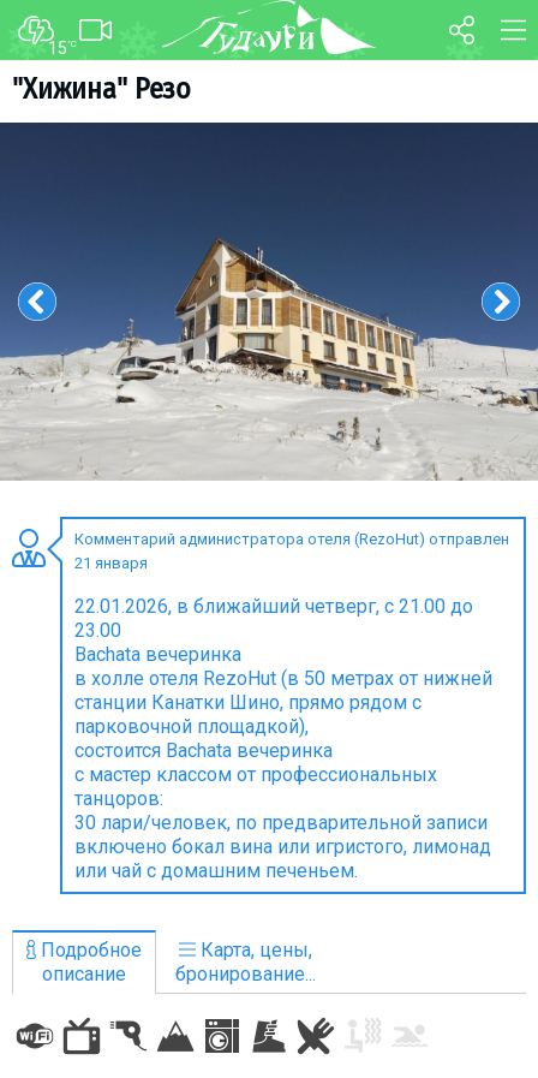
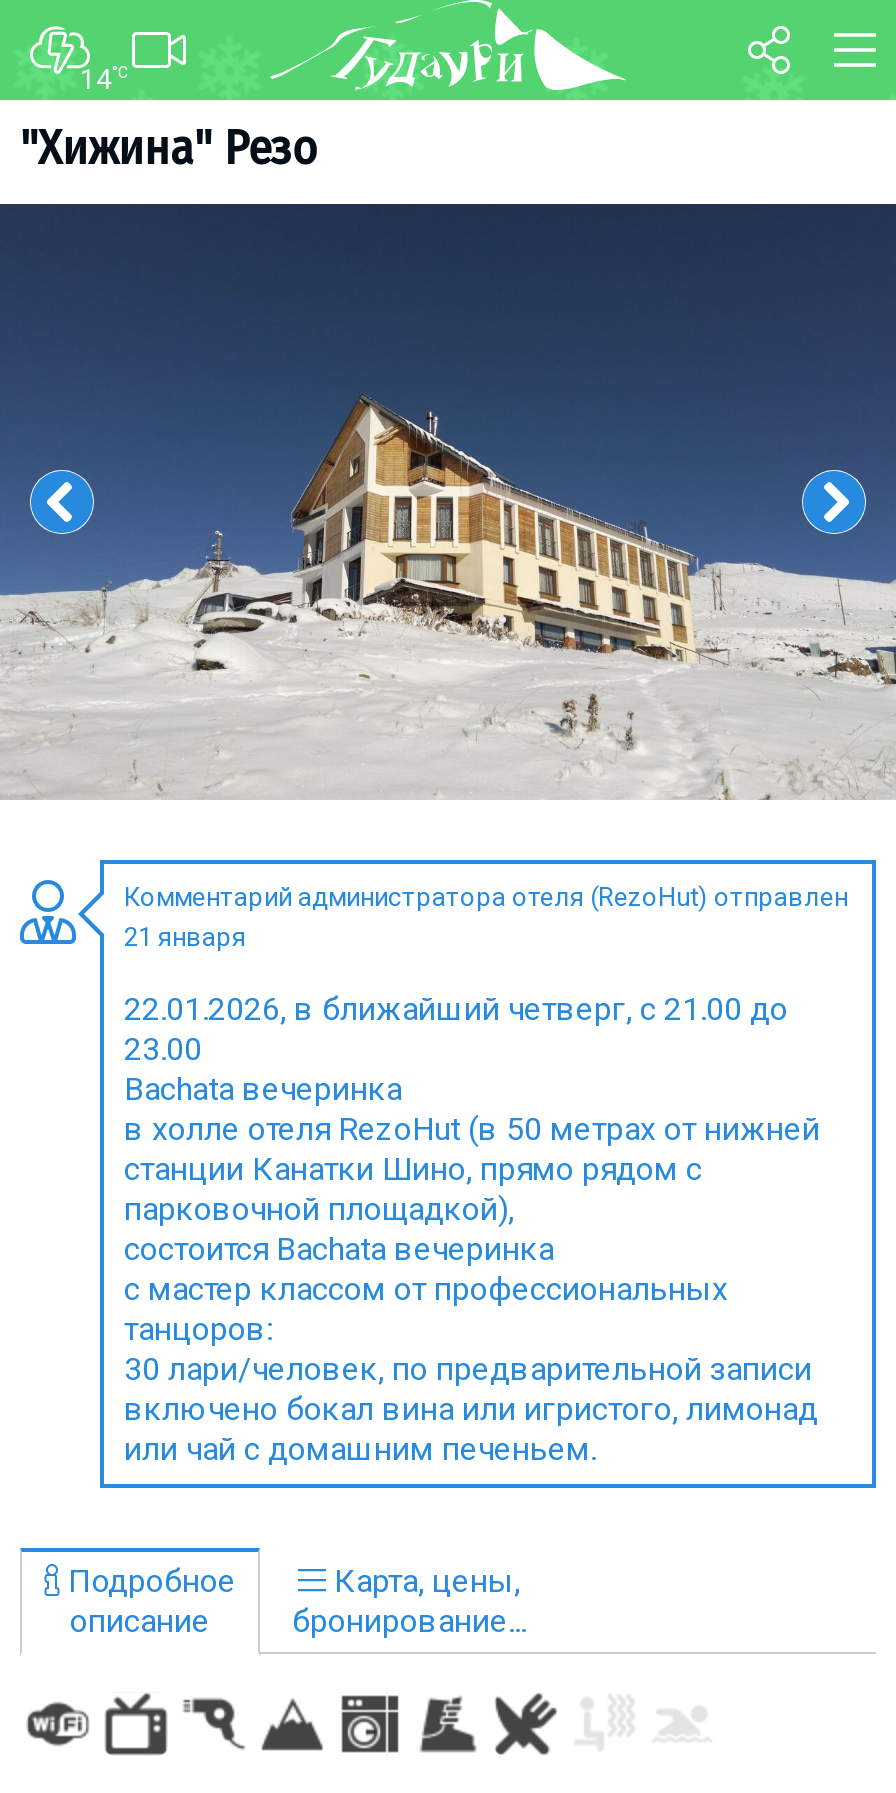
- 15°C
+ 14°C
